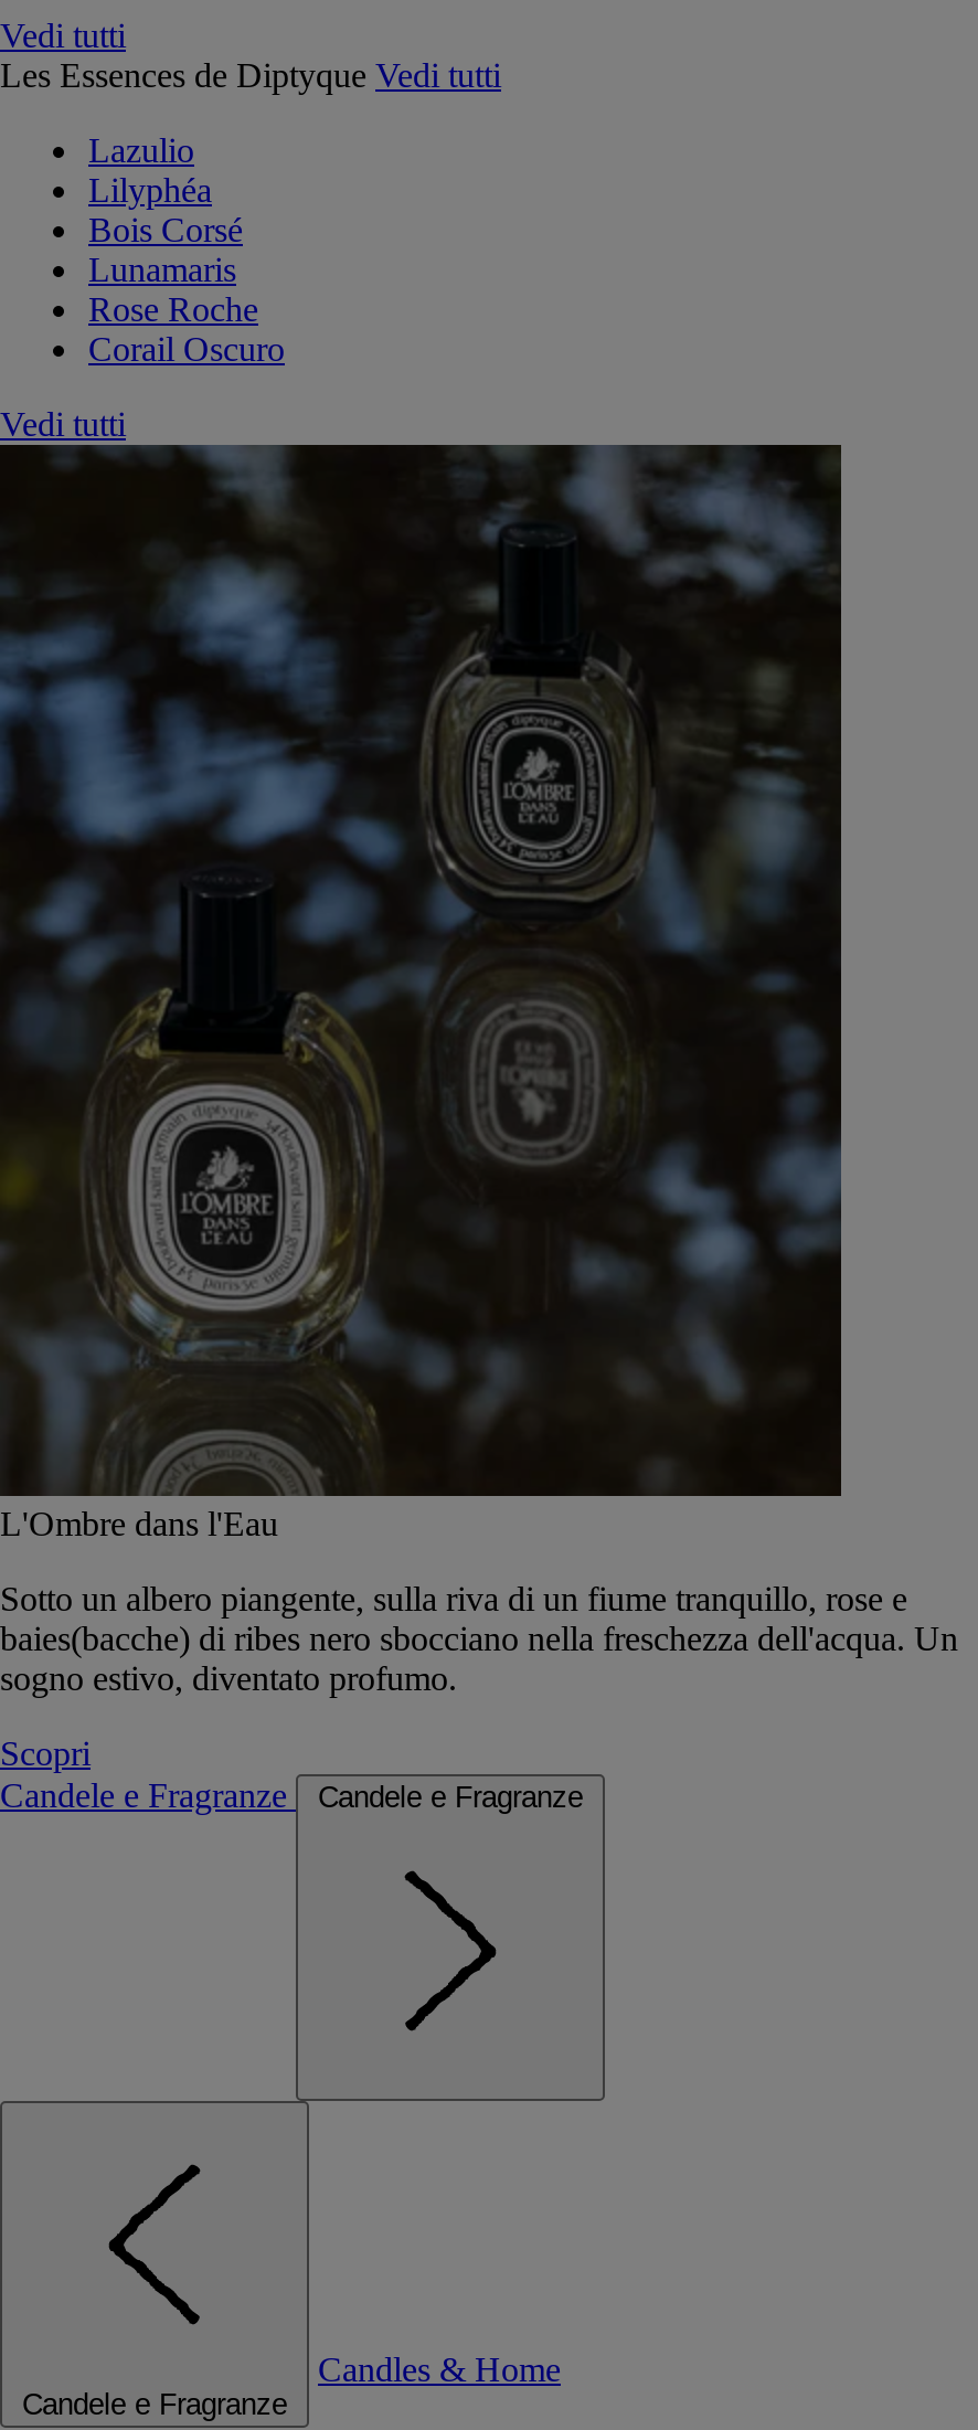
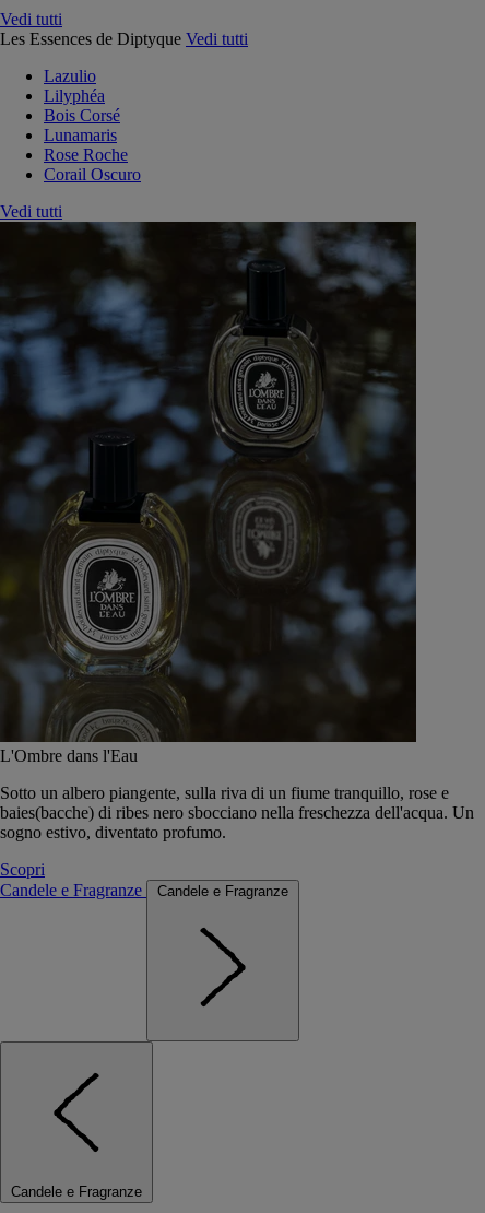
- Candles & Home
